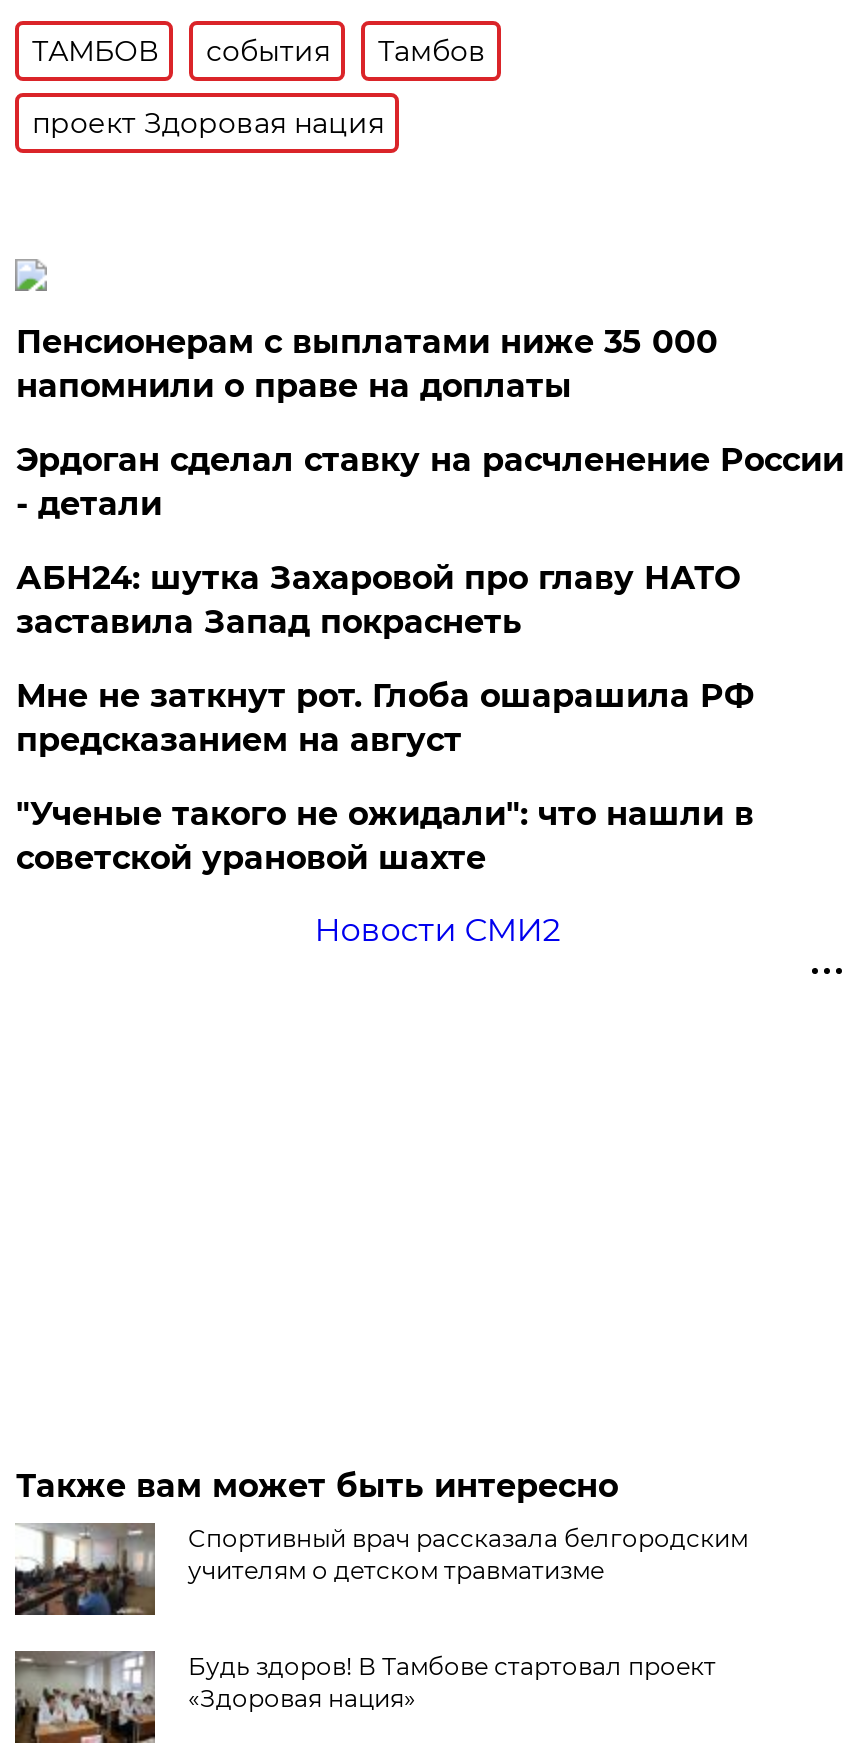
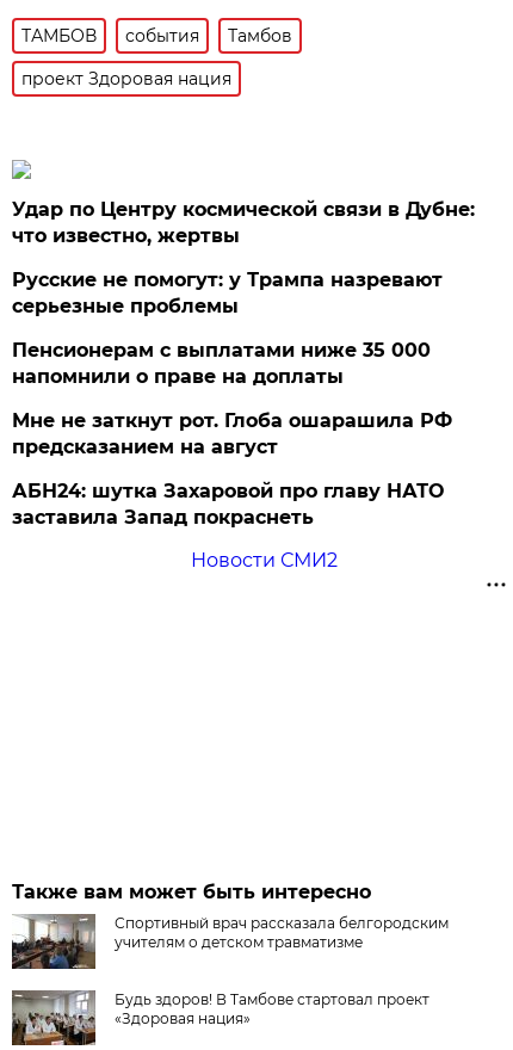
+ Удар по Центру космической связи в Дубне:
+ что известно, жертвы
+ Русские не помогут: у Трампа назревают
+ серьезные проблемы

moved down: Пенсионерам с выплатами ниже 35 000 | напомнили о праве на доплаты

- Эрдоган сделал ставку на расчленение России
- - детали

moved down: АБН24: шутка Захаровой про главу НАТО | заставила Запад покраснеть

- "Ученые такого не ожидали": что нашли в
- советской урановой шахте
